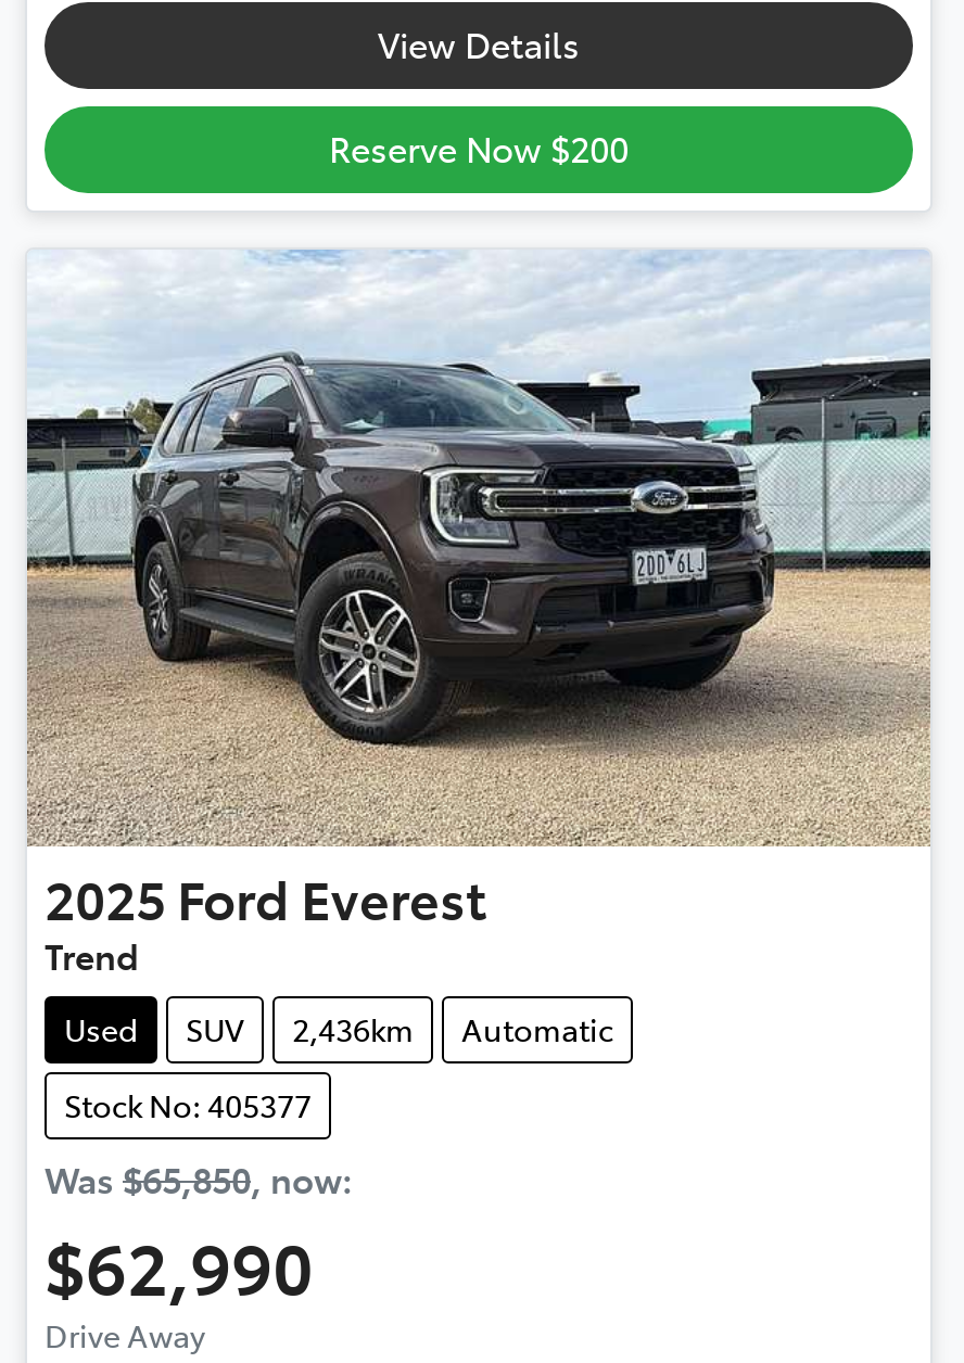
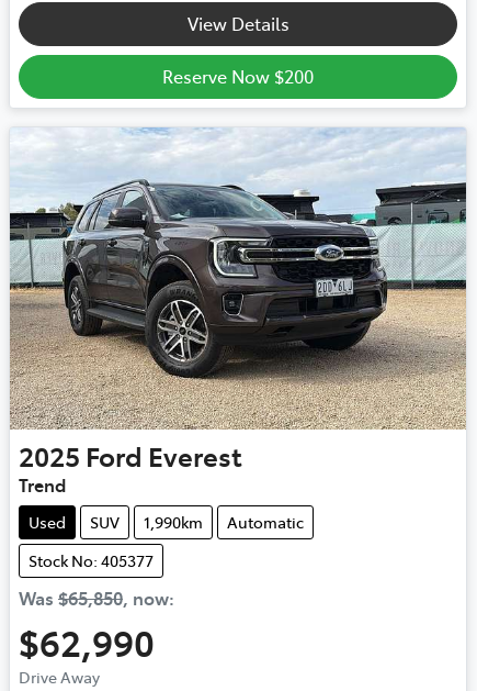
- Used SUV 2,436km Automatic
+ Used SUV 1,990km Automatic
